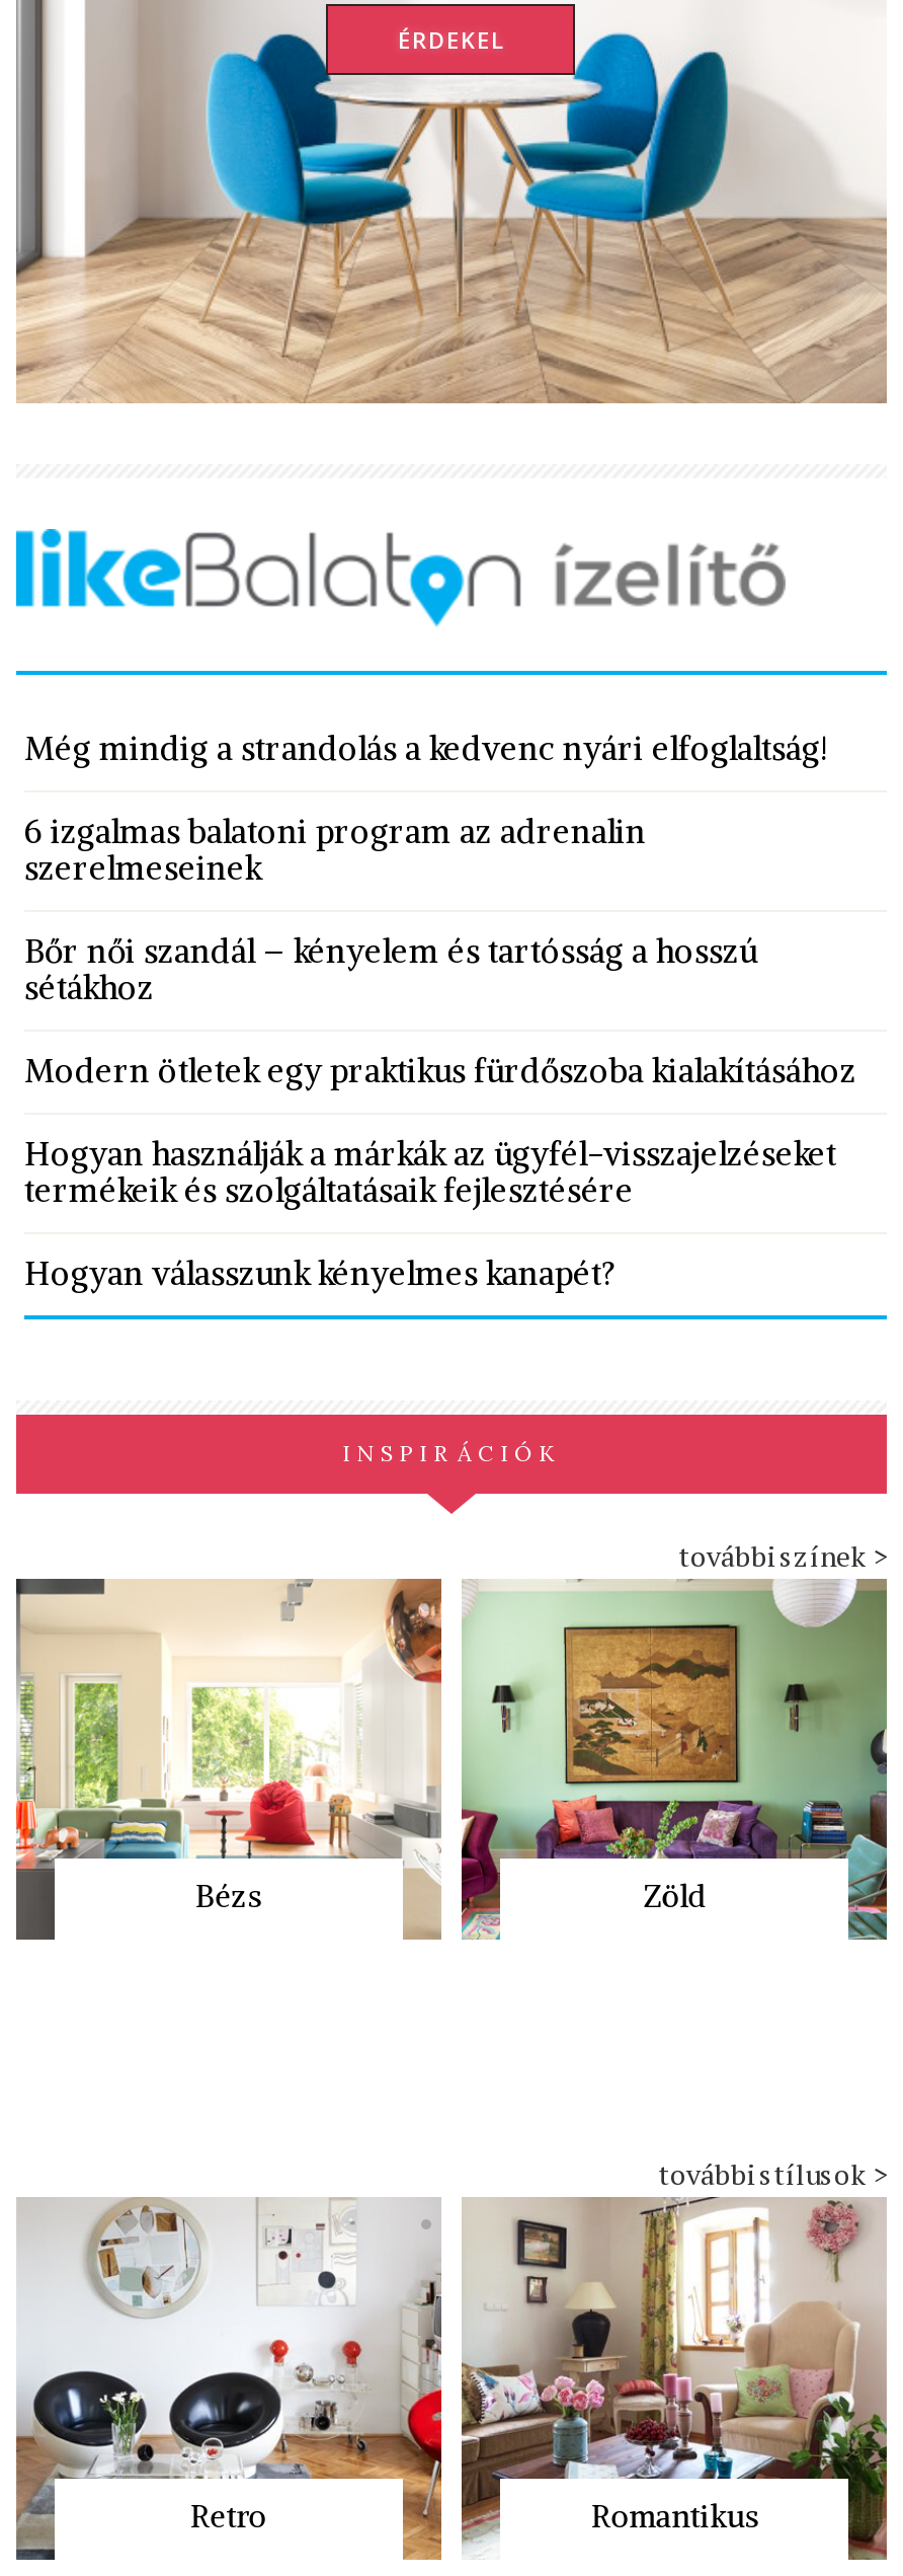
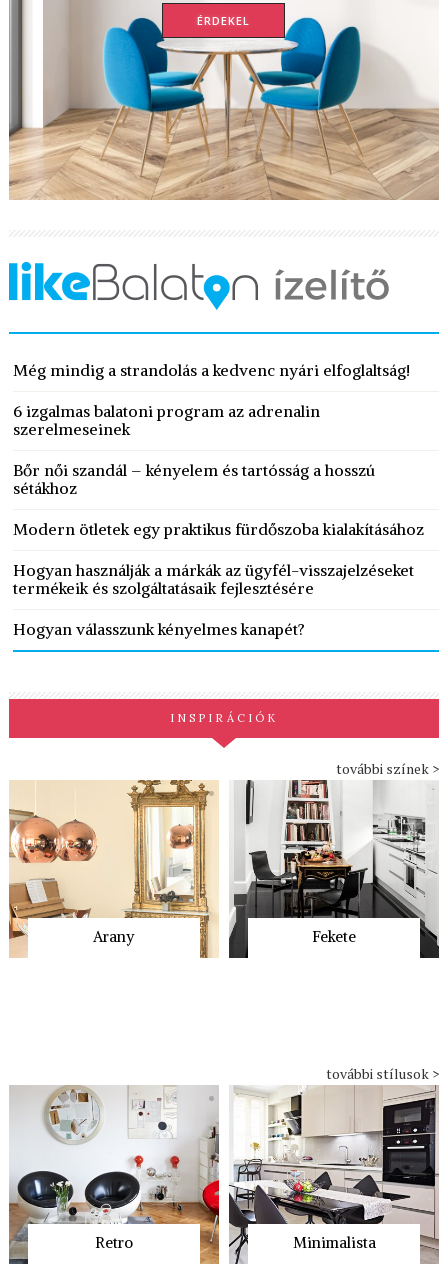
- [image]
- Bézs
- Zöld
+ [image]
+ Arany
+ Fekete

- [image]
+ [image]

- [image]
- Romantikus
+ [image]
+ Minimalista
